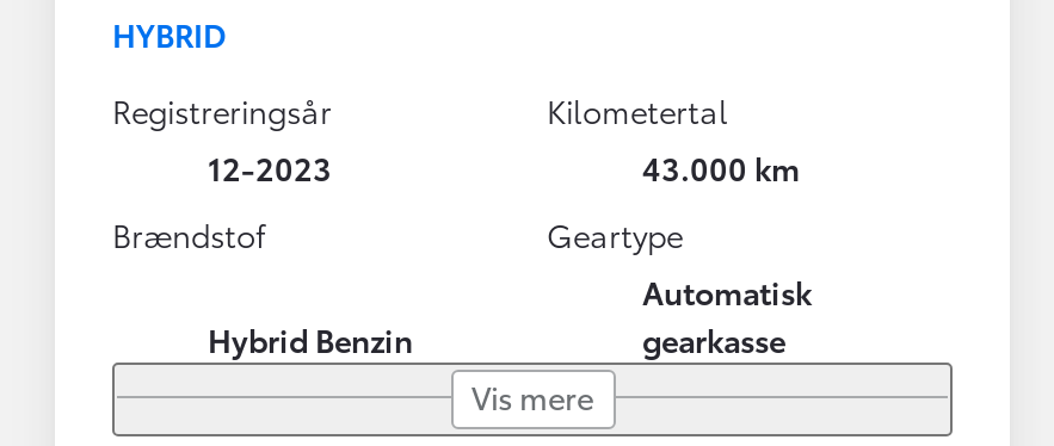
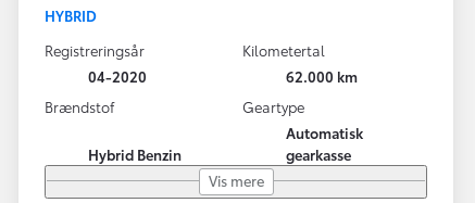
- 12-2023
+ 04-2020

- 43.000 km
+ 62.000 km
